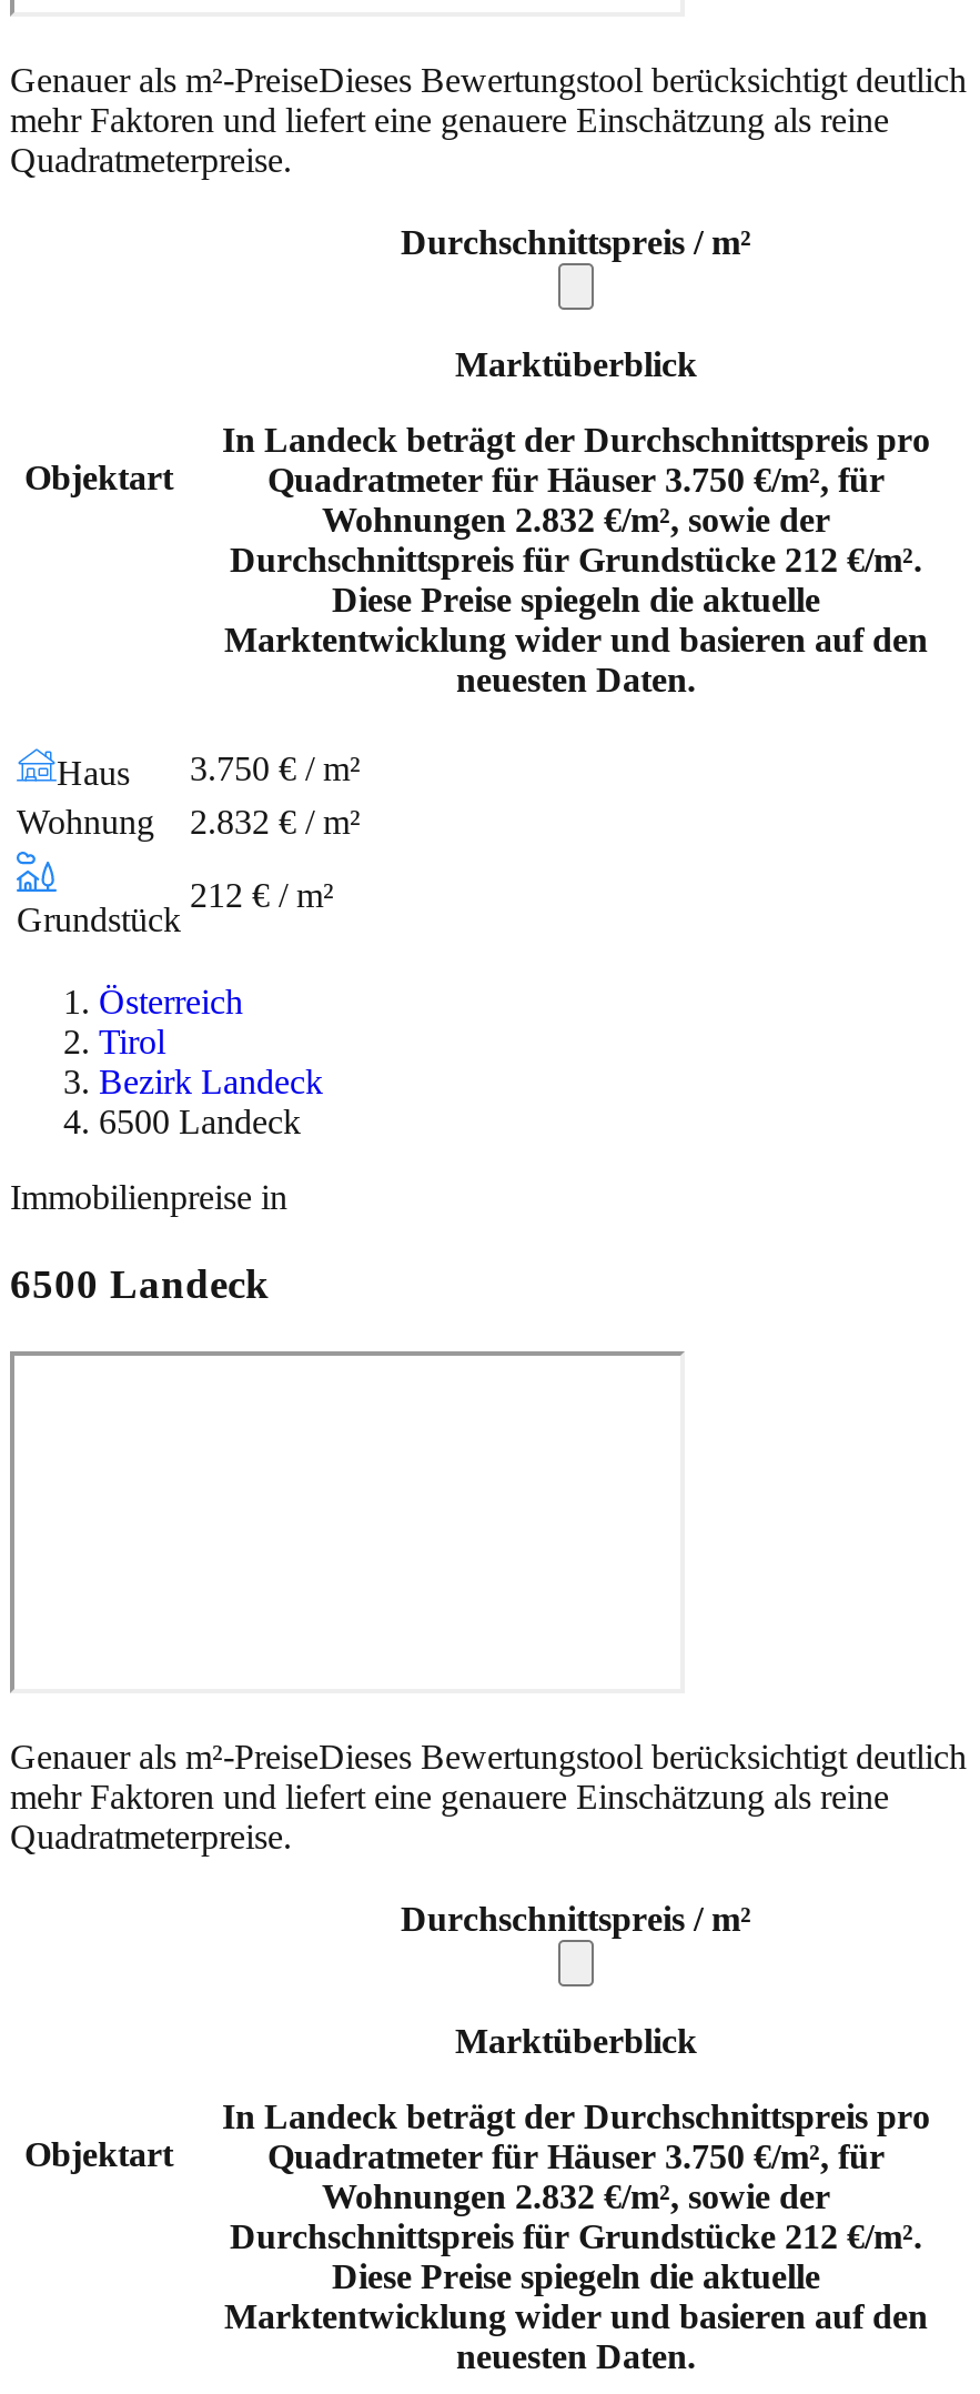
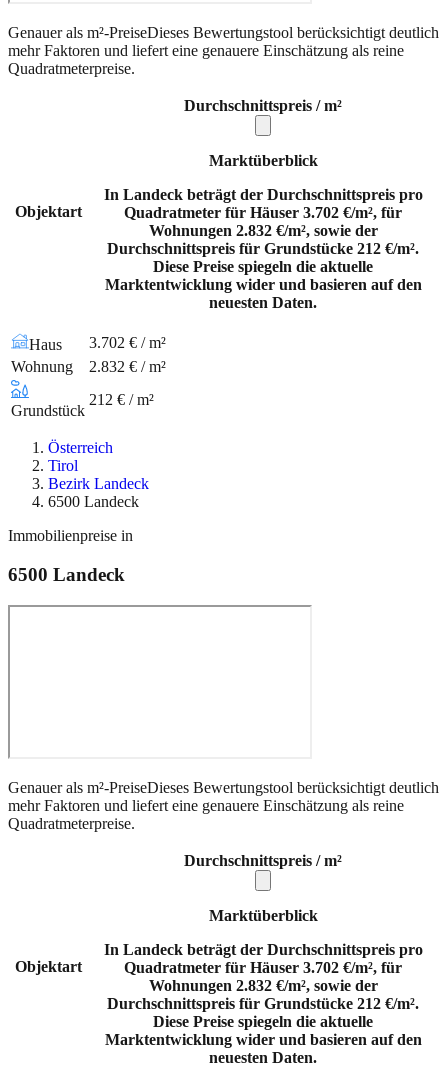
- Quadratmeter für Häuser 3.750 €/m², für
+ Quadratmeter für Häuser 3.702 €/m², für

- Haus 3.750 € / m²
+ Haus 3.702 € / m²

- Quadratmeter für Häuser 3.750 €/m², für
+ Quadratmeter für Häuser 3.702 €/m², für
